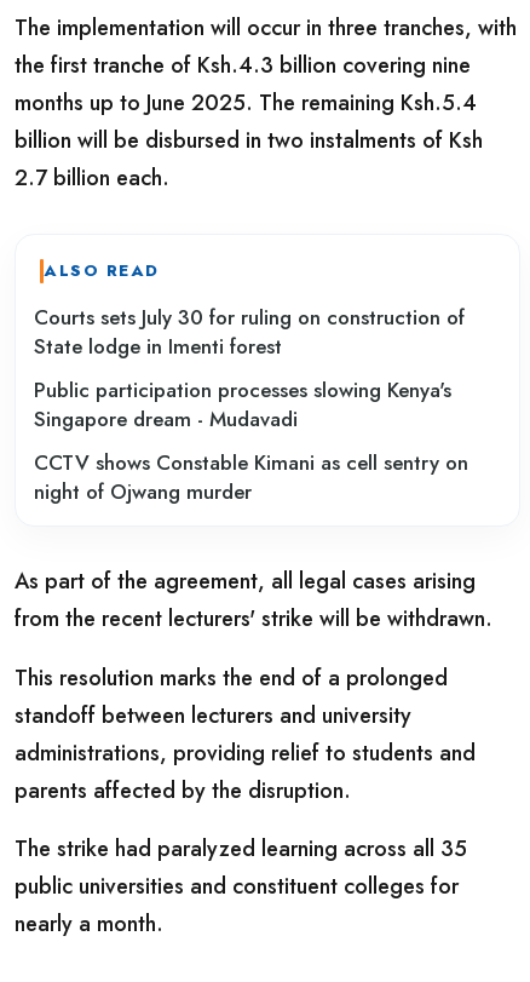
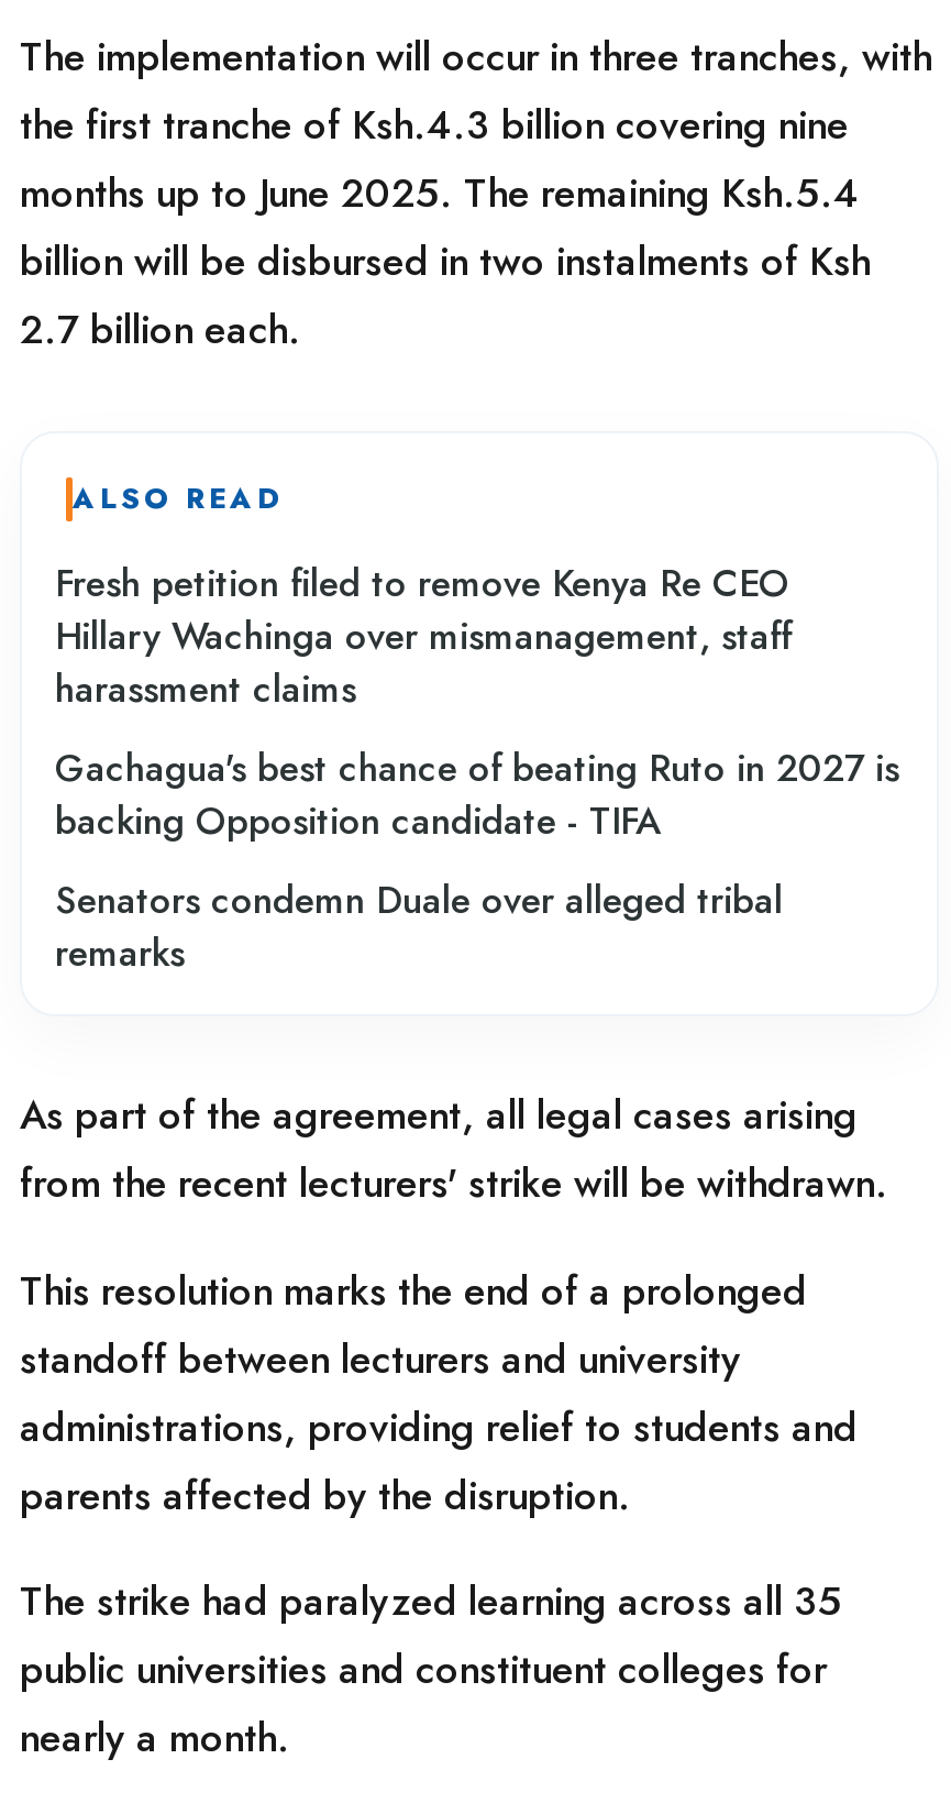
- Courts sets July 30 for ruling on construction of
- State lodge in Imenti forest
+ Fresh petition filed to remove Kenya Re CEO
+ Hillary Wachinga over mismanagement, staff
+ harassment claims

- Public participation processes slowing Kenya's
- Singapore dream - Mudavadi
+ Gachagua's best chance of beating Ruto in 2027 is
+ backing Opposition candidate - TIFA

- CCTV shows Constable Kimani as cell sentry on
- night of Ojwang murder
+ Senators condemn Duale over alleged tribal
+ remarks
